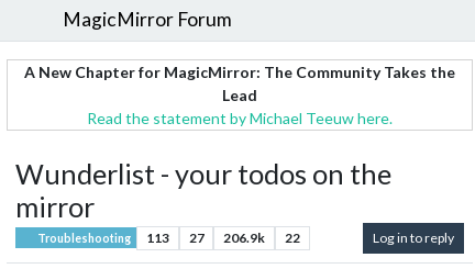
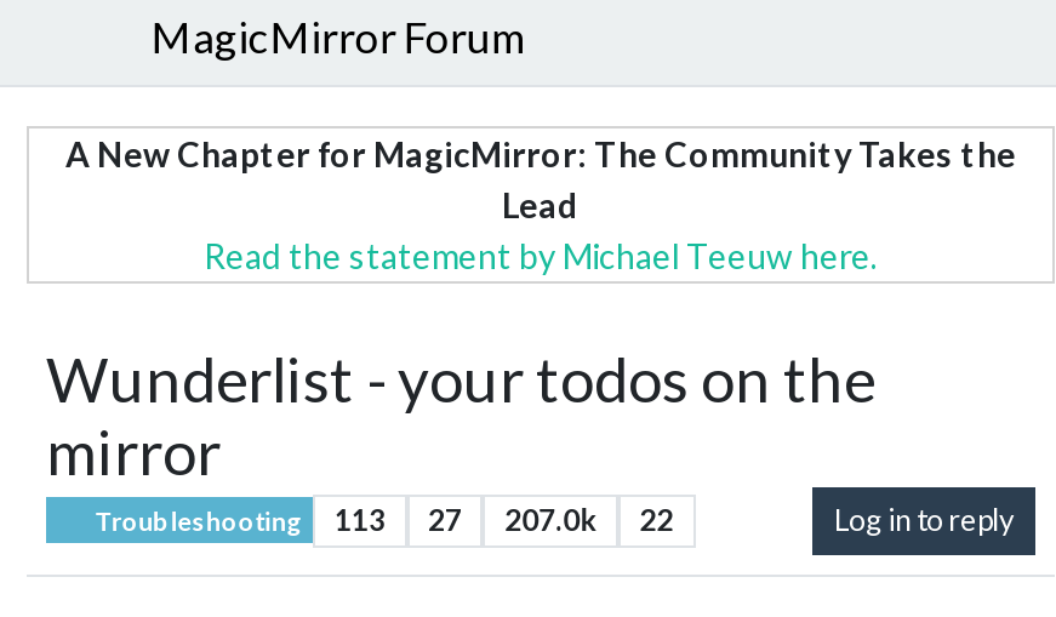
- Troubleshooting 113 27 206.9k 22
+ Troubleshooting 113 27 207.0k 22
